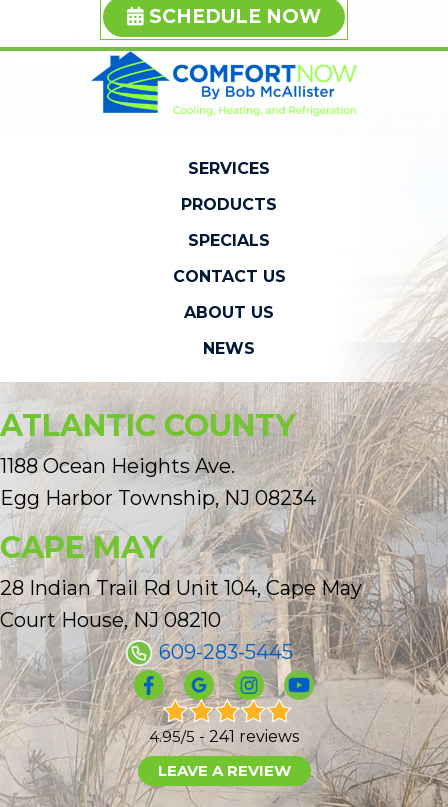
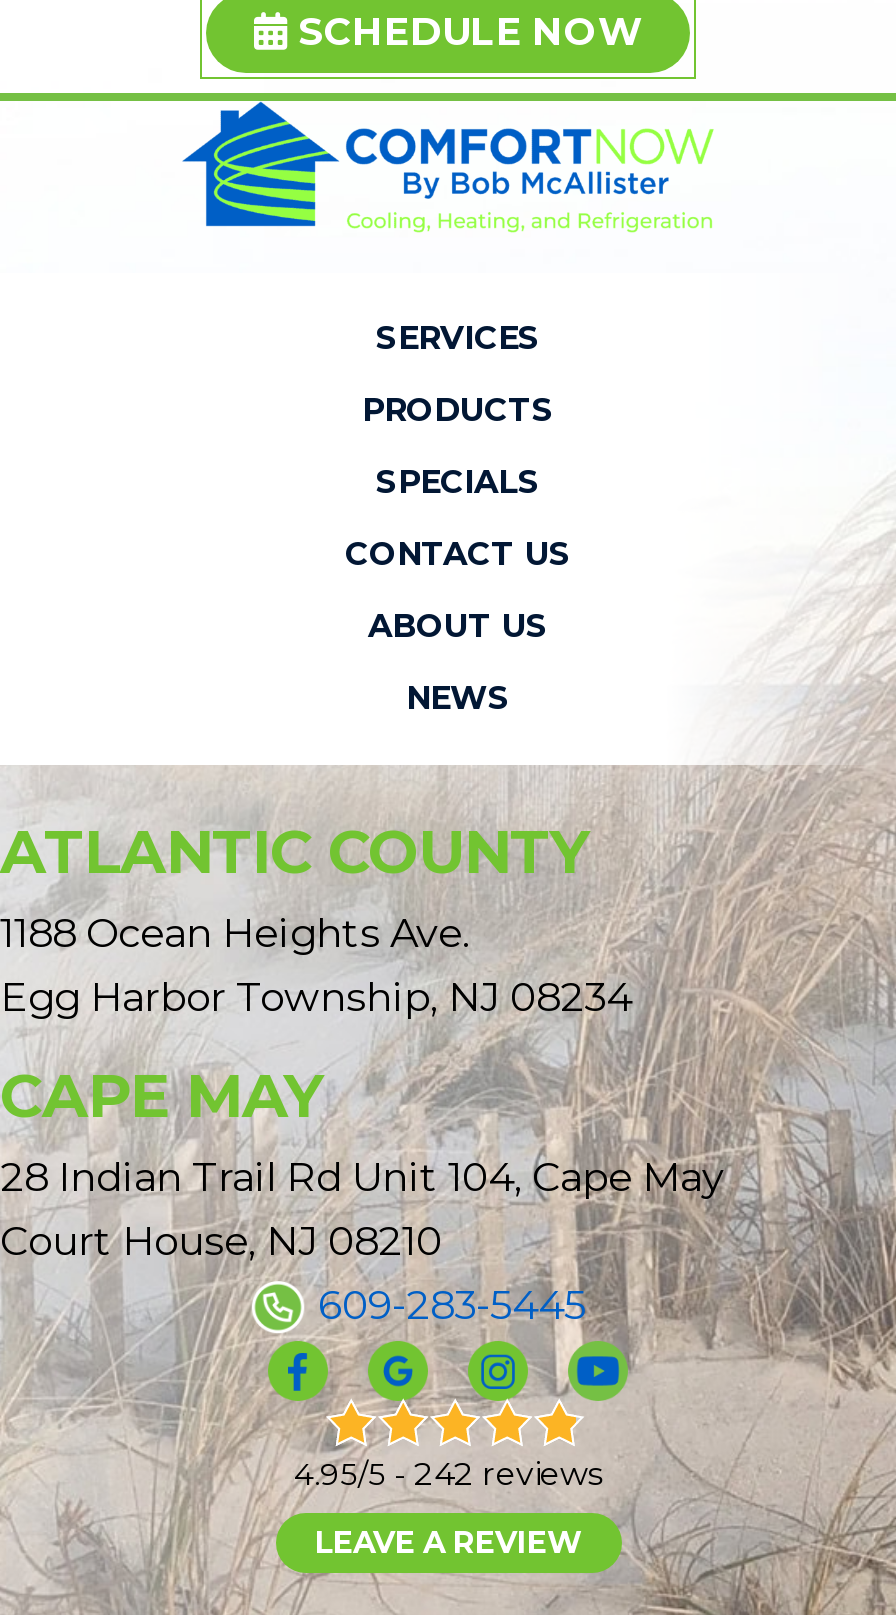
- 4.95/5 - 241 reviews
+ 4.95/5 - 242 reviews
